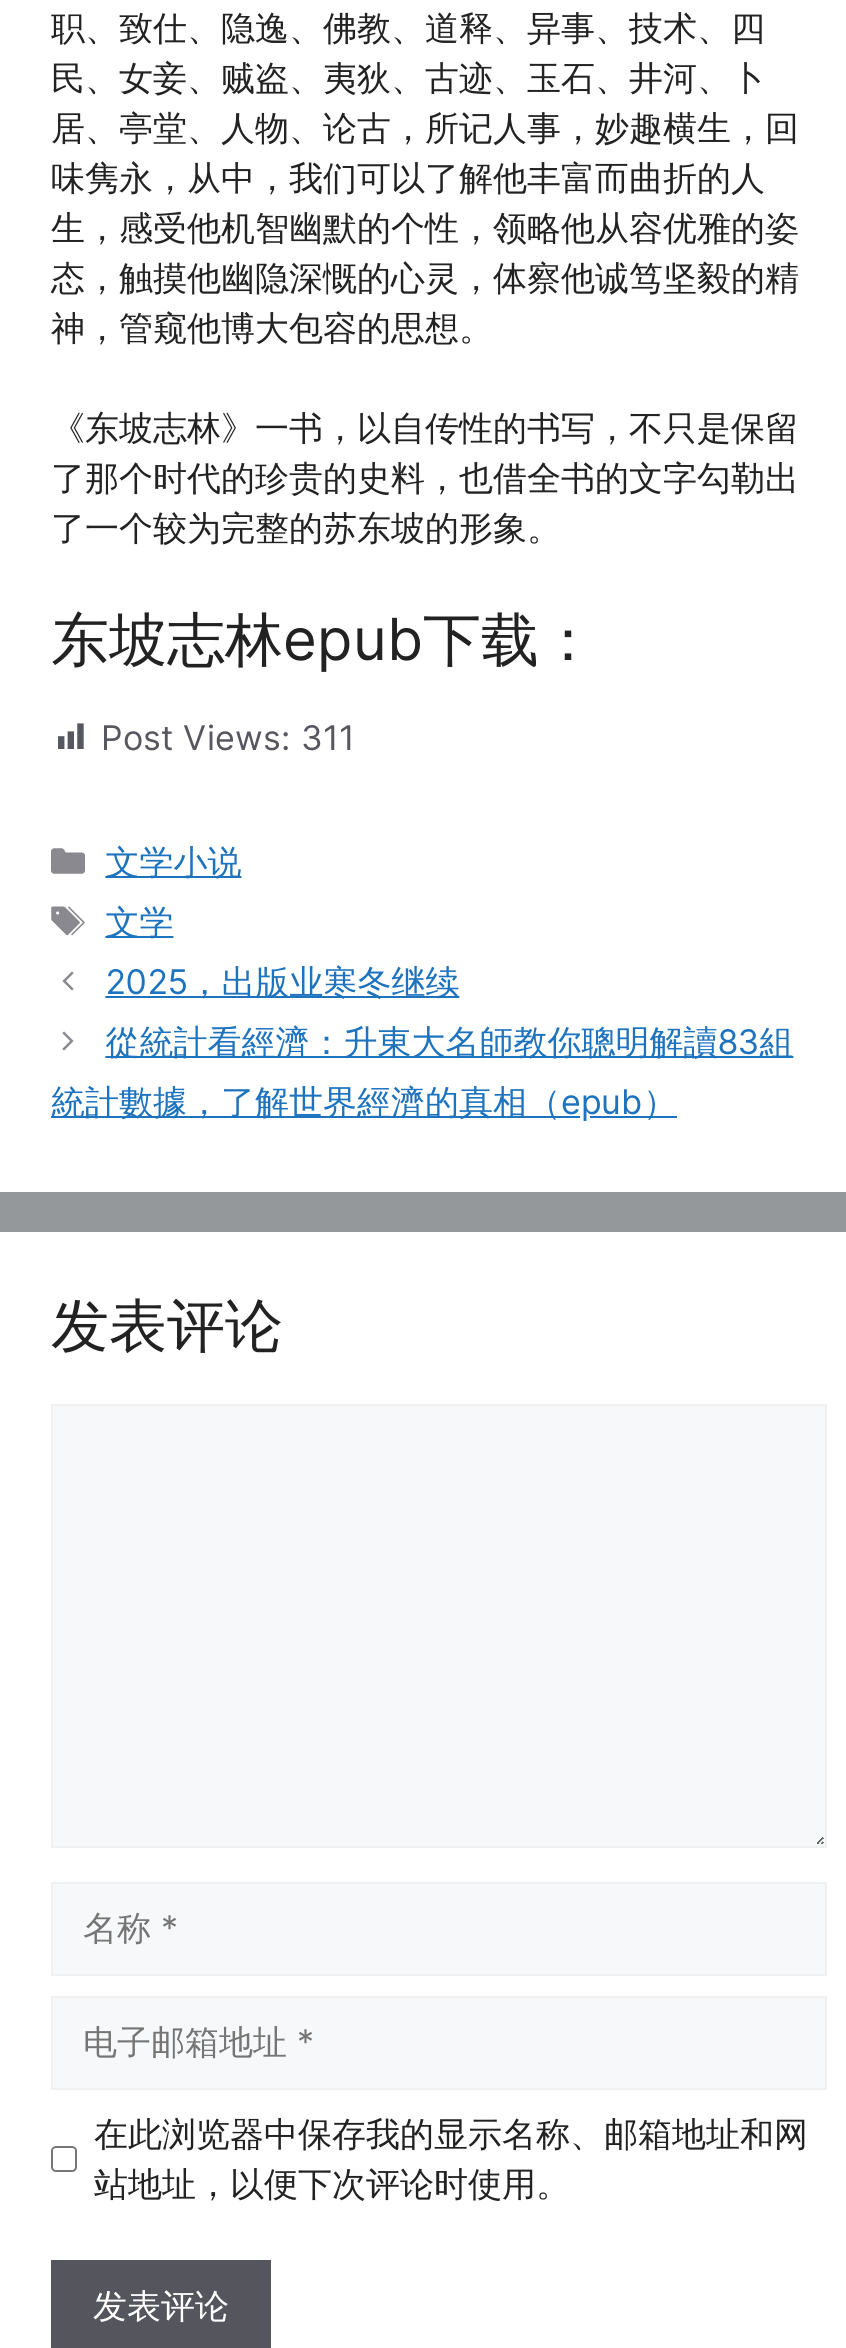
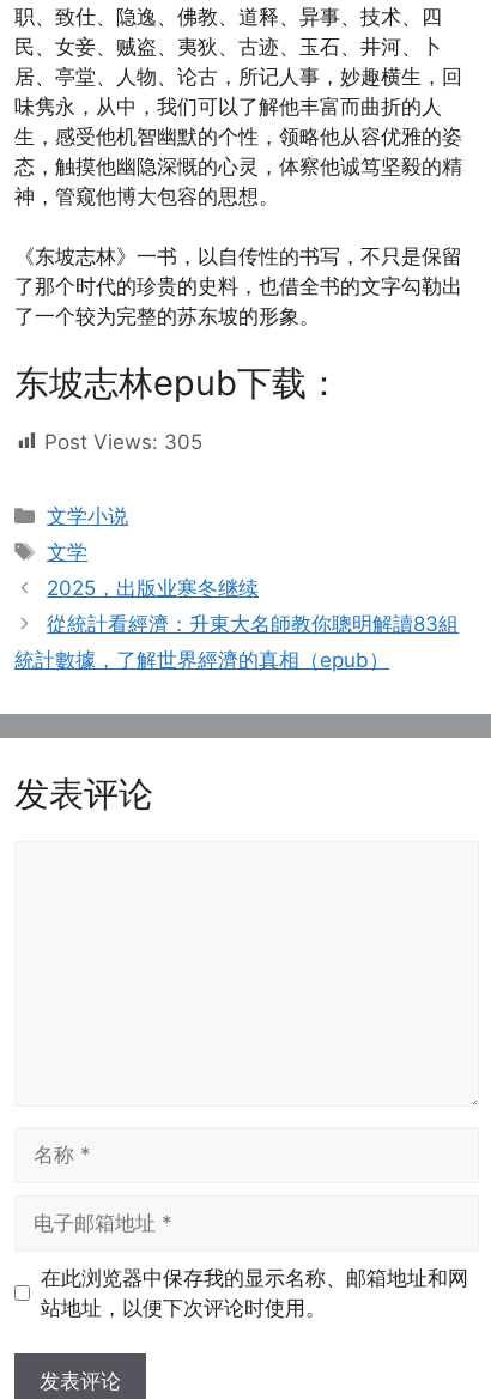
- Post Views: 311
+ Post Views: 305
